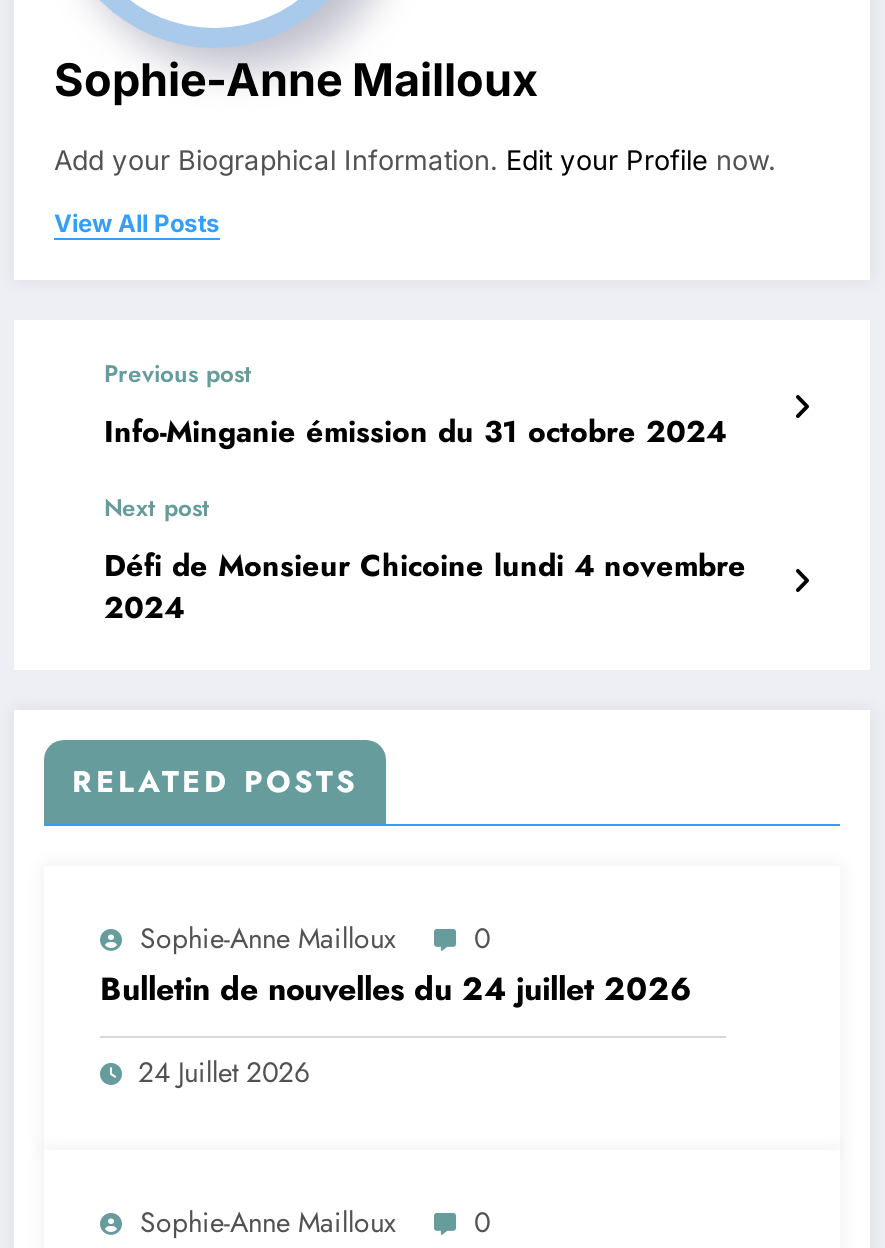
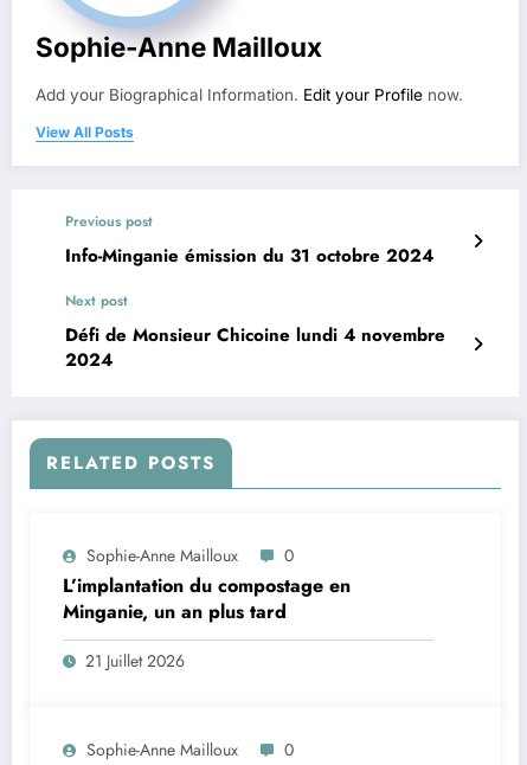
- Bulletin de nouvelles du 24 juillet 2026
+ L’implantation du compostage en
+ Minganie, un an plus tard

- 24 Juillet 2026
+ 21 Juillet 2026
